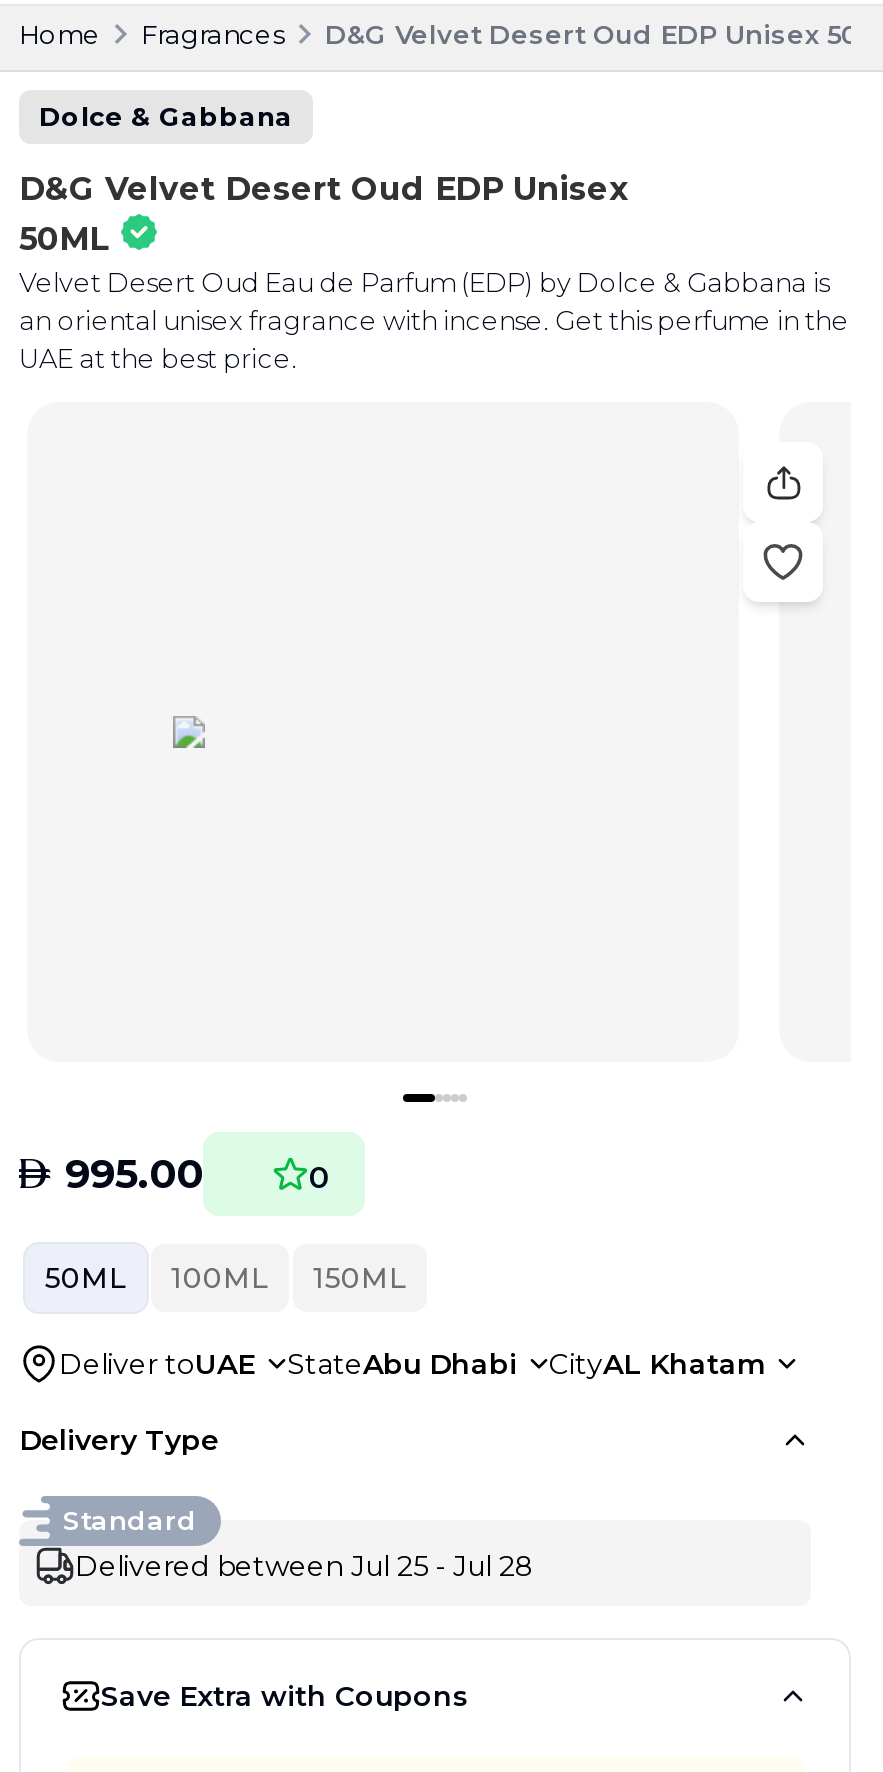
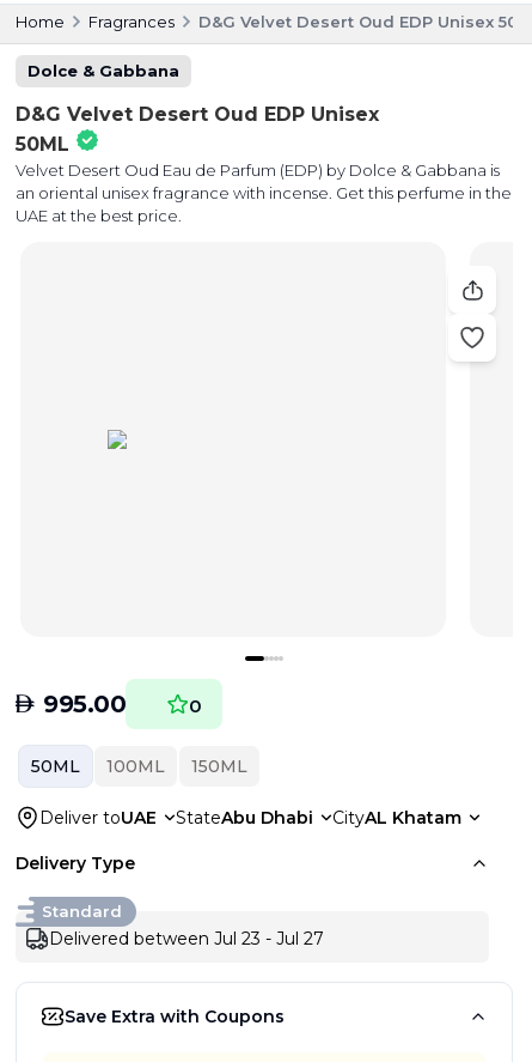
- Delivered between Jul 25 - Jul 28
+ Delivered between Jul 23 - Jul 27
